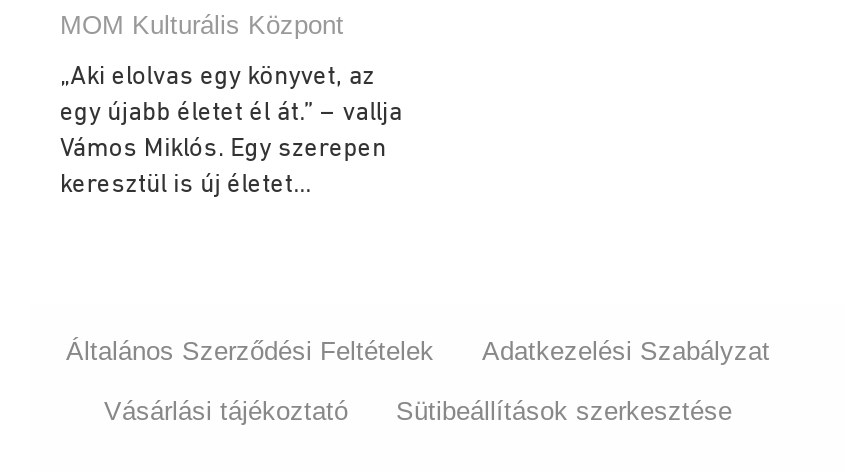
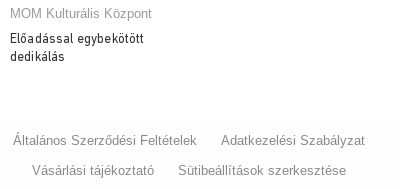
- „Aki elolvas egy könyvet, az
- egy újabb életet él át.” – vallja
- Vámos Miklós. Egy szerepen
- keresztül is új életet…
+ Előadással egybekötött
+ dedikálás
